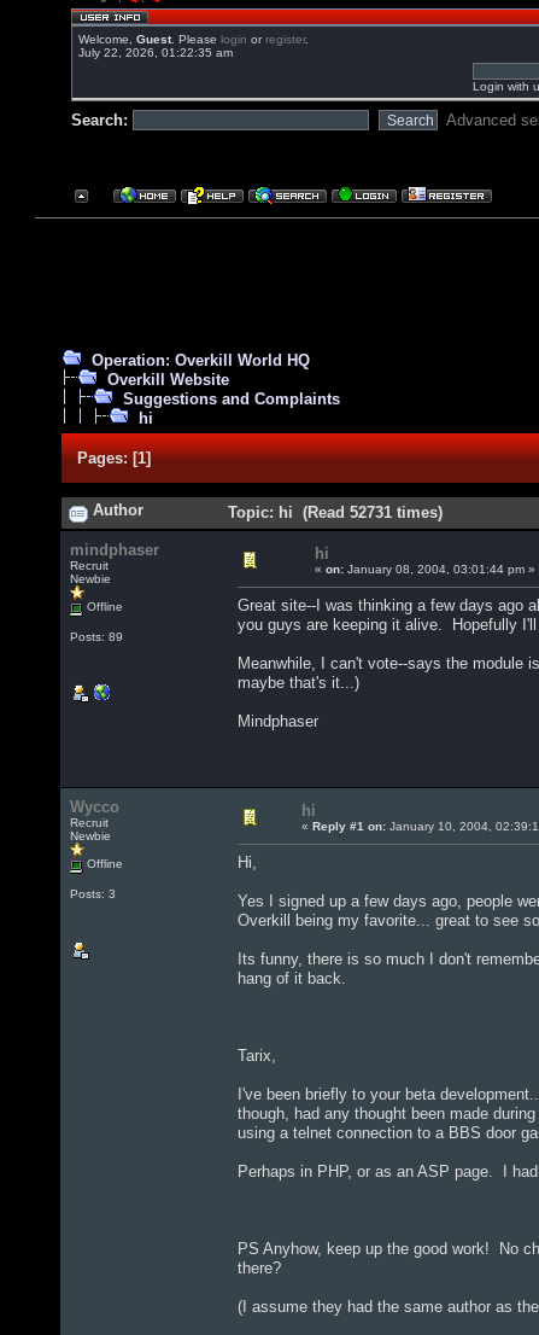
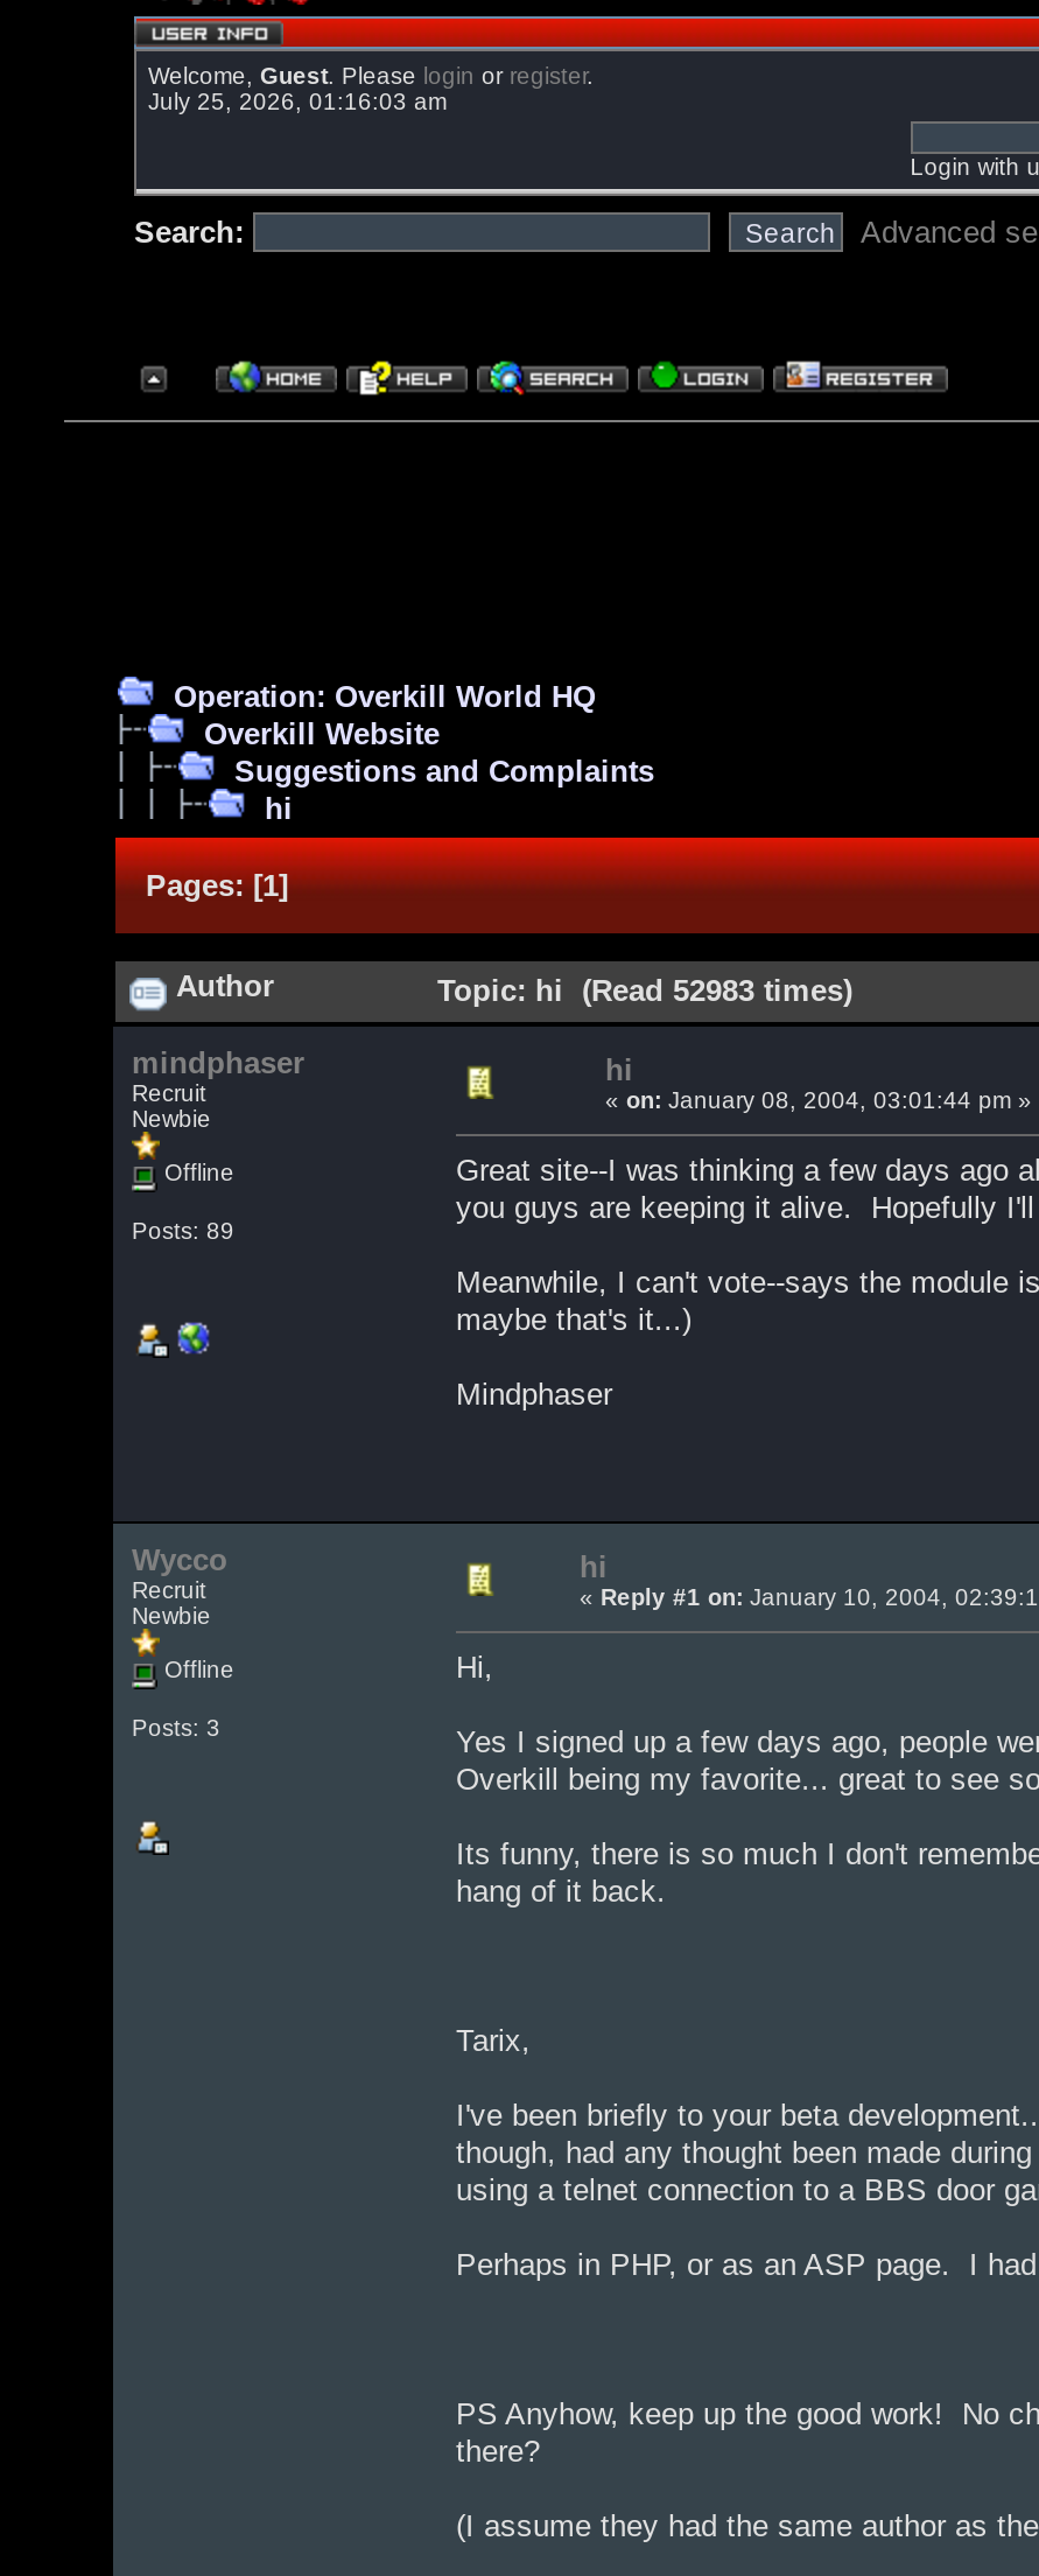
- July 22, 2026, 01:22:35 am
+ July 25, 2026, 01:16:03 am

- Topic: hi (Read 52731 times)
+ Topic: hi (Read 52983 times)
